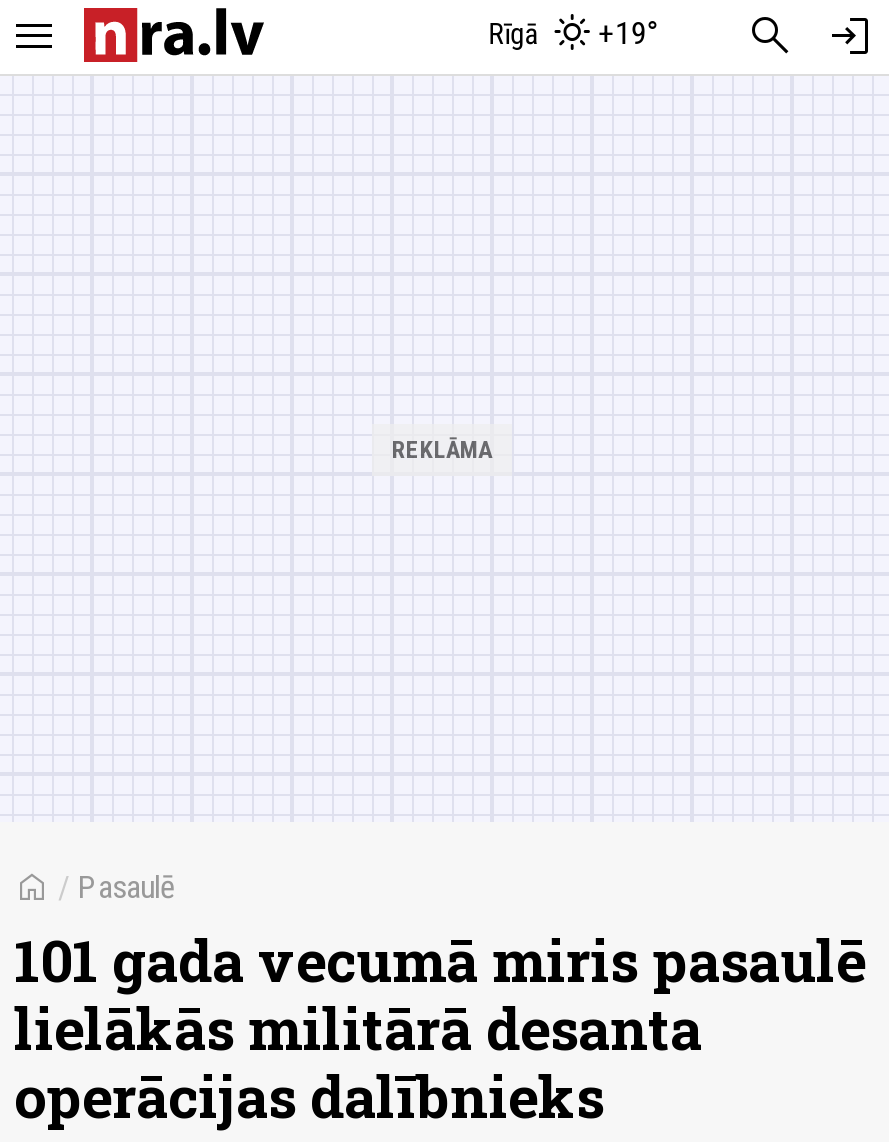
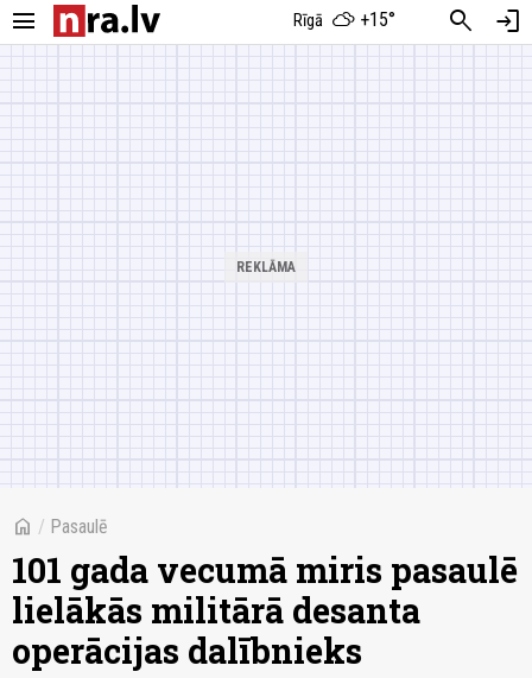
- Rīgā +19°
+ Rīgā +15°
